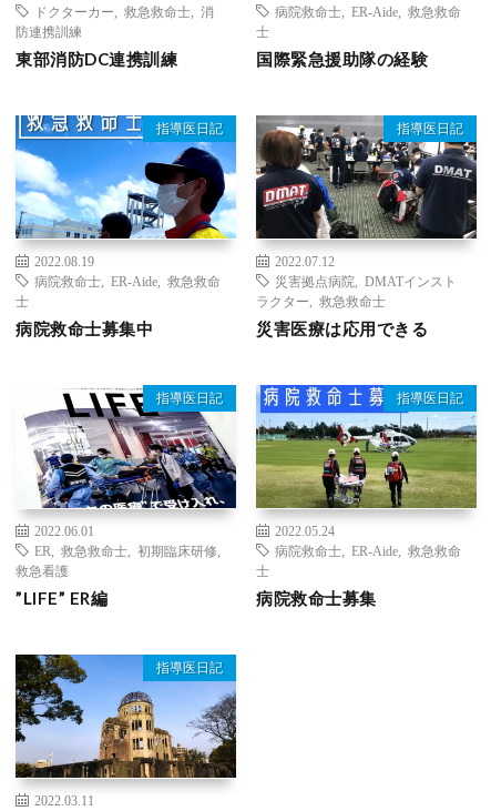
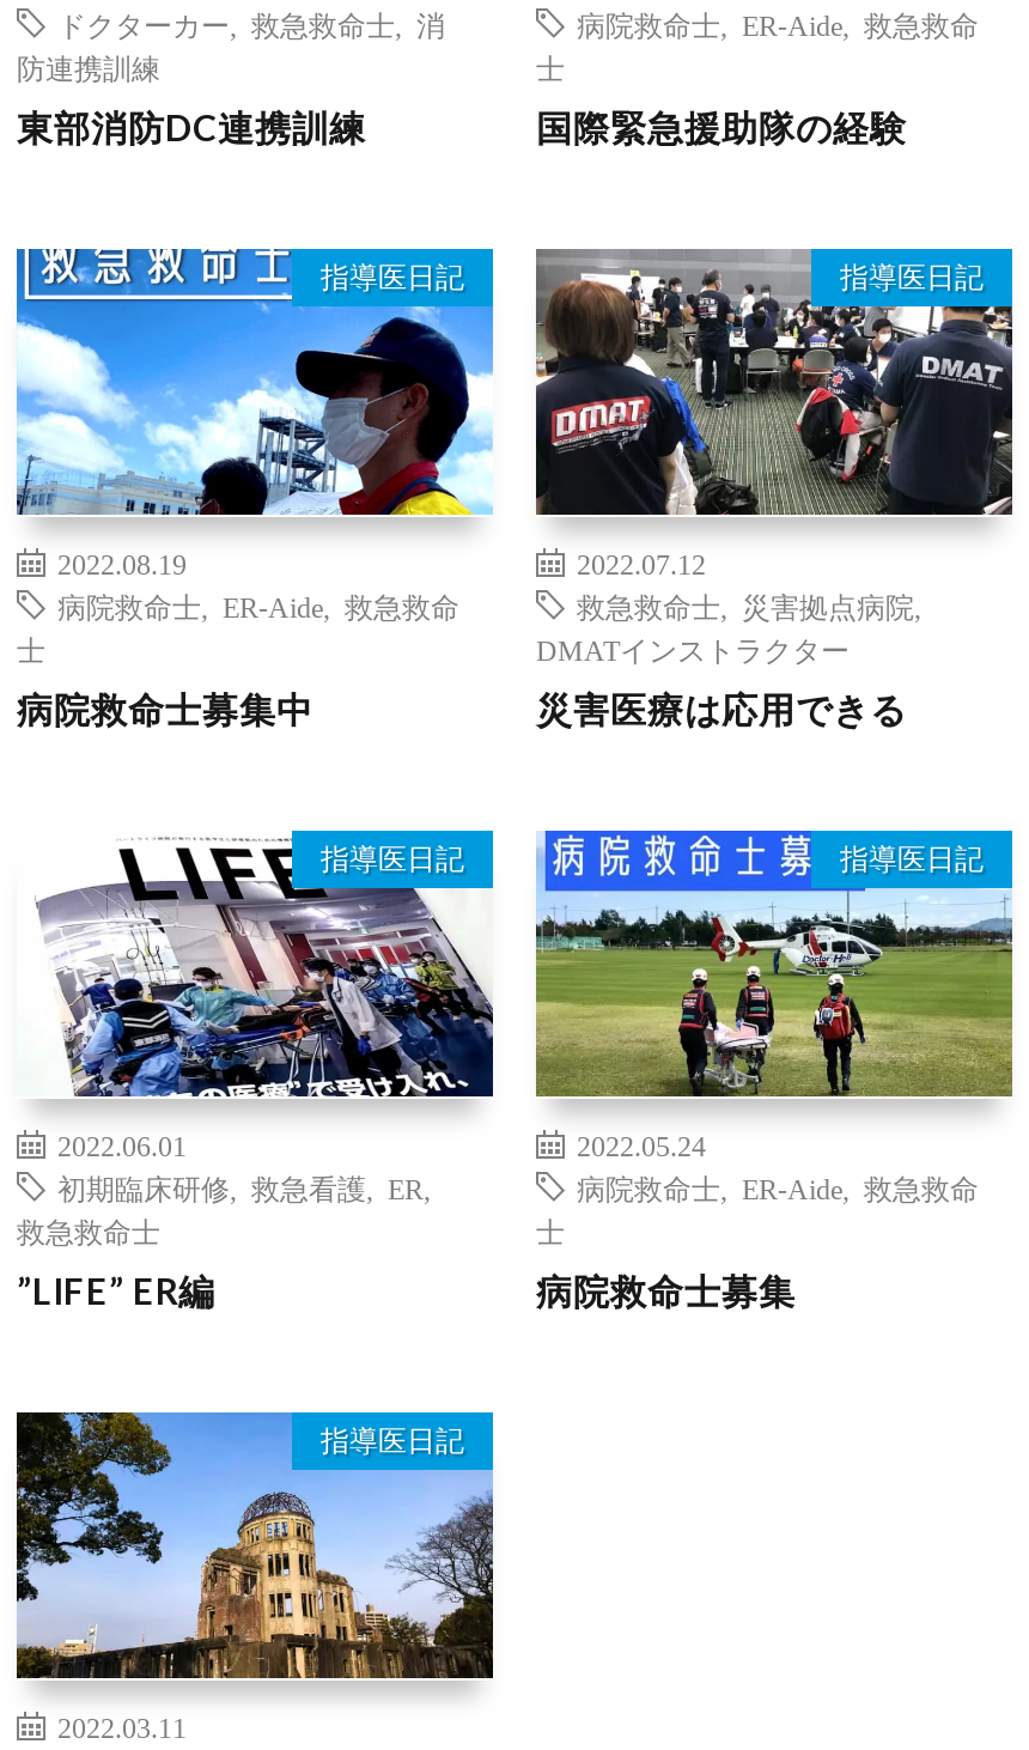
- 災害拠点病院, DMATインスト
+ 救急救命士,災害拠点病院,

- ラクター,救急救命士
+ DMATインストラクター

- ER,救急救命士,初期臨床研修,
+ 初期臨床研修,救急看護, ER,

- 救急看護
+ 救急救命士
